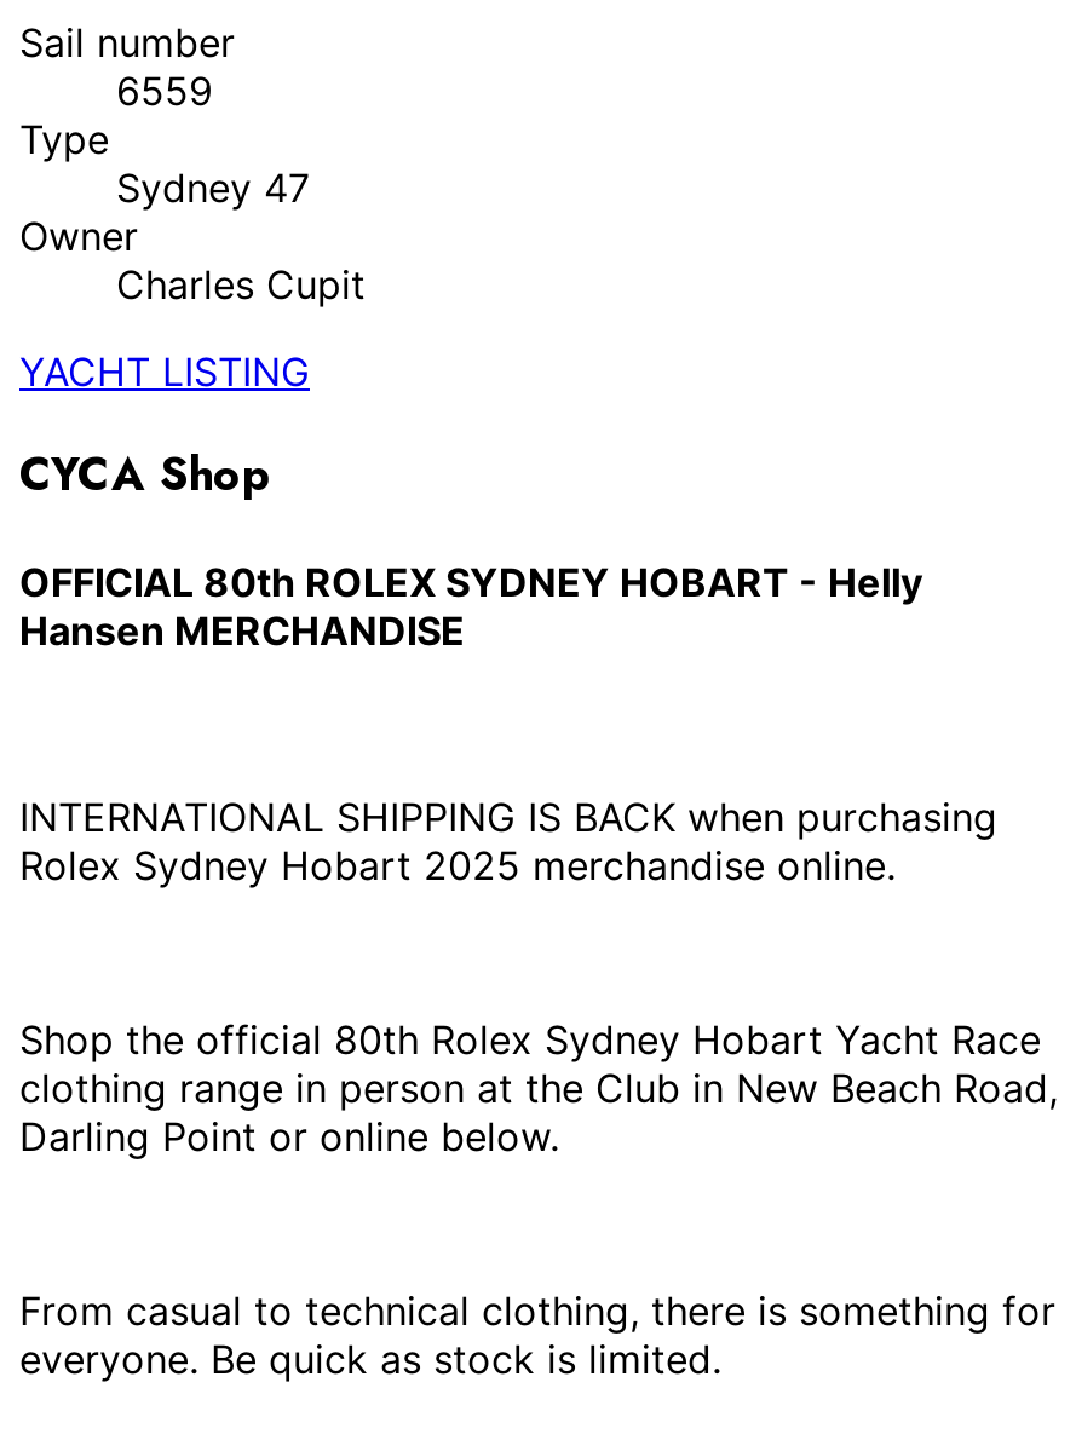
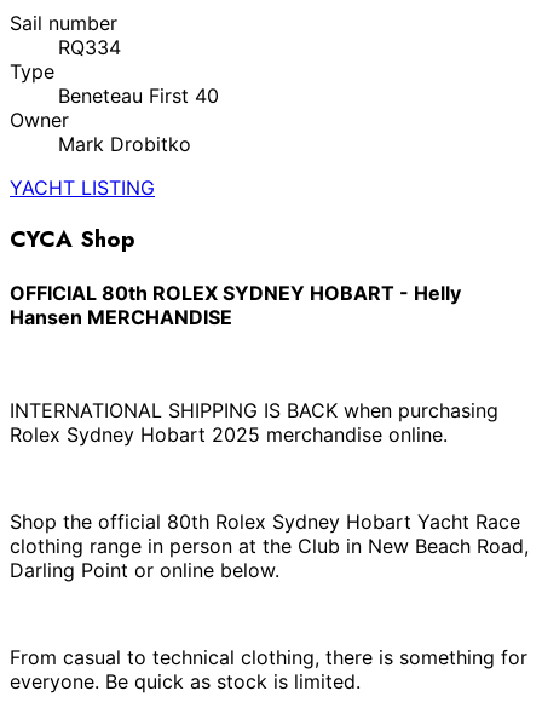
- 6559
+ RQ334

- Sydney 47
+ Beneteau First 40

- Charles Cupit
+ Mark Drobitko
